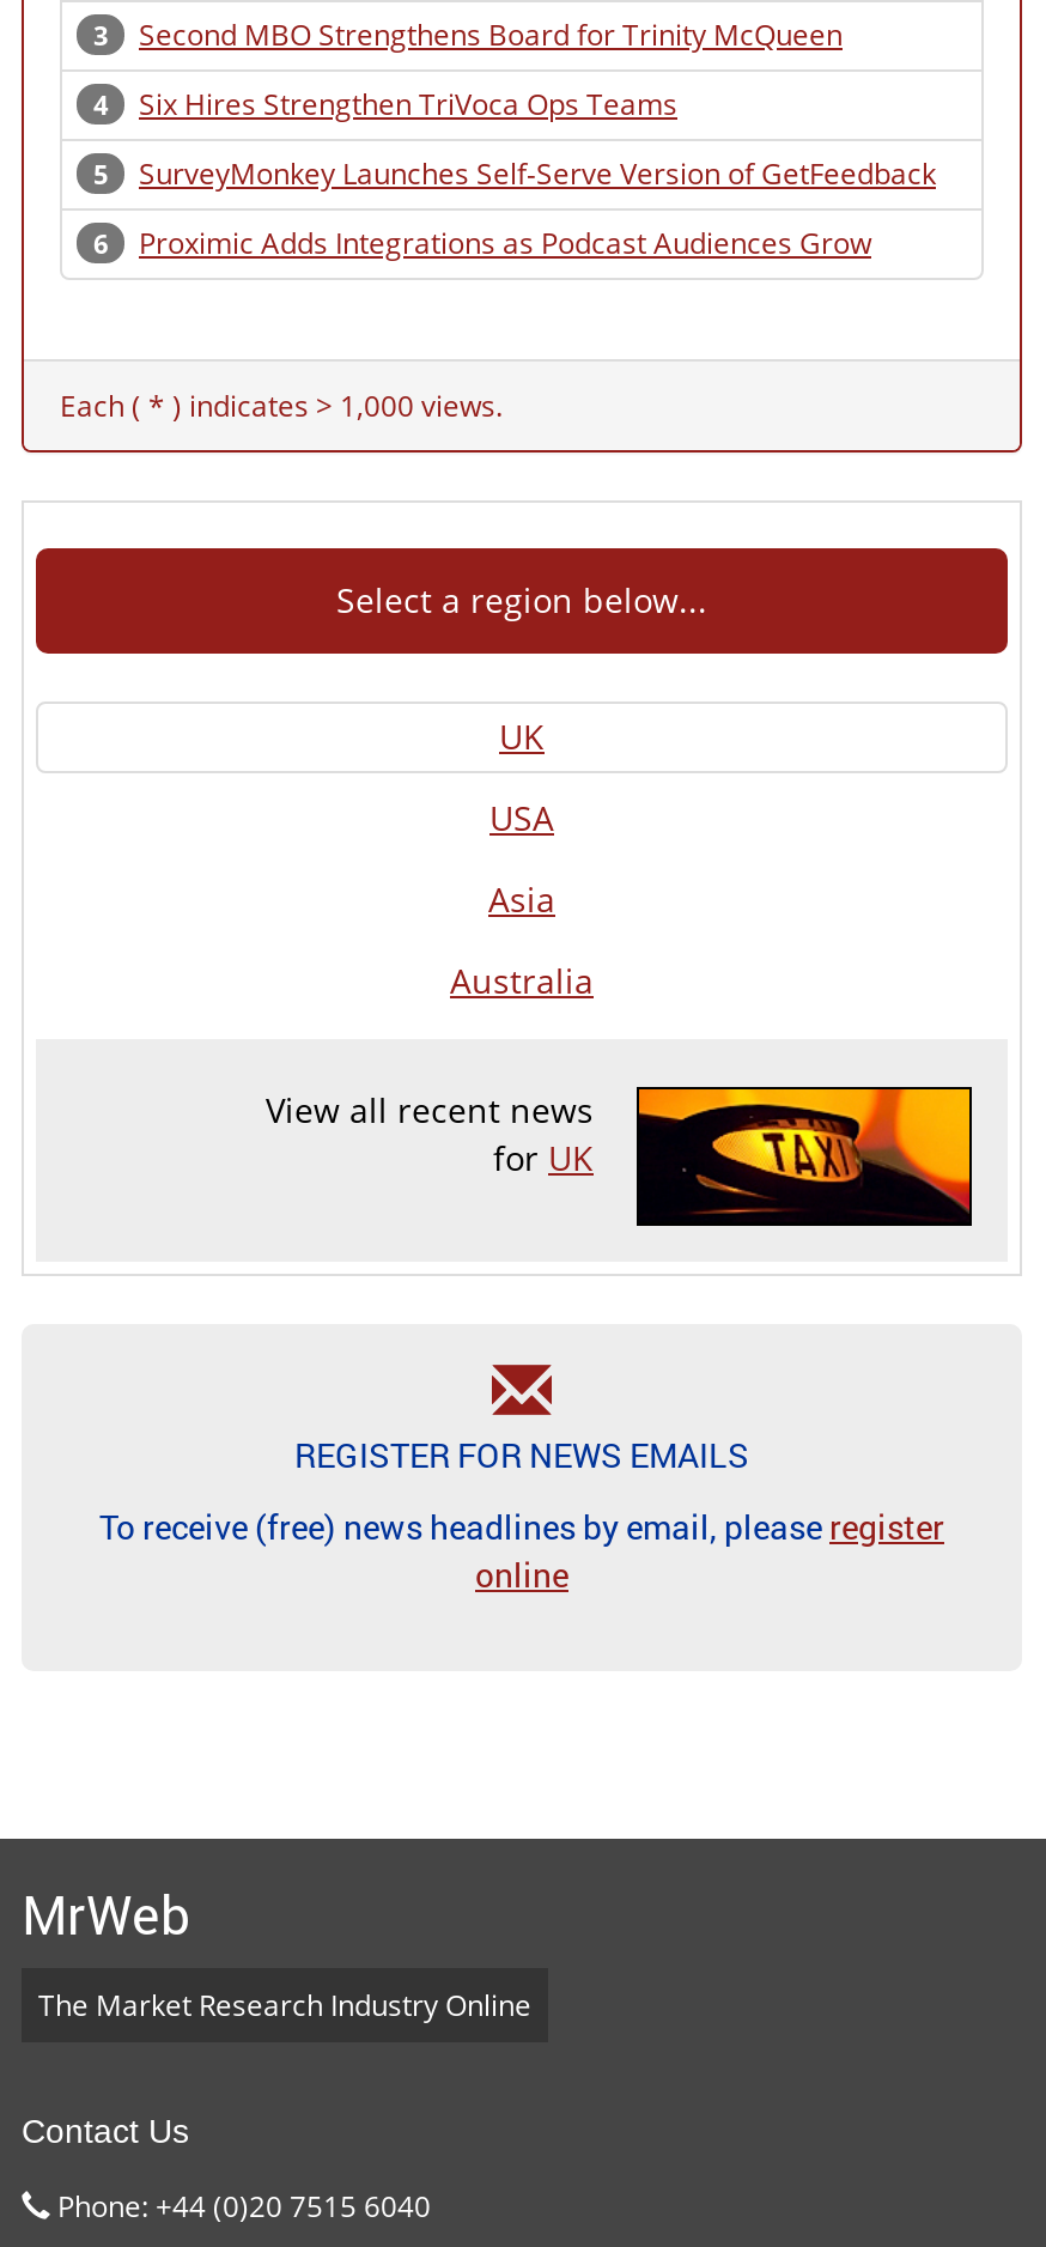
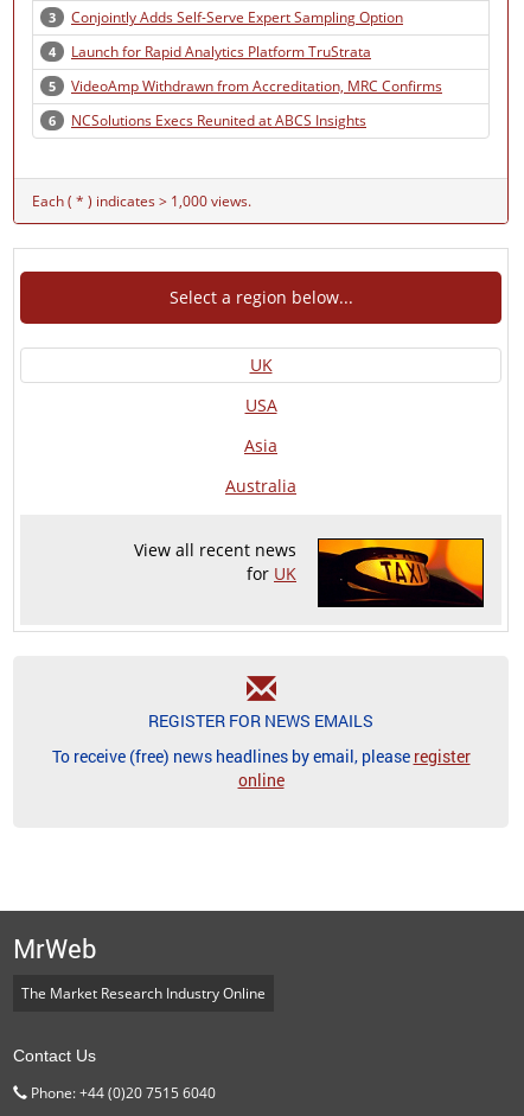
- Second MBO Strengthens Board for Trinity McQueen
+ Conjointly Adds Self-Serve Expert Sampling Option

- Six Hires Strengthen TriVoca Ops Teams
+ Launch for Rapid Analytics Platform TruStrata

- SurveyMonkey Launches Self-Serve Version of GetFeedback
+ VideoAmp Withdrawn from Accreditation, MRC Confirms

- Proximic Adds Integrations as Podcast Audiences Grow
+ NCSolutions Execs Reunited at ABCS Insights
